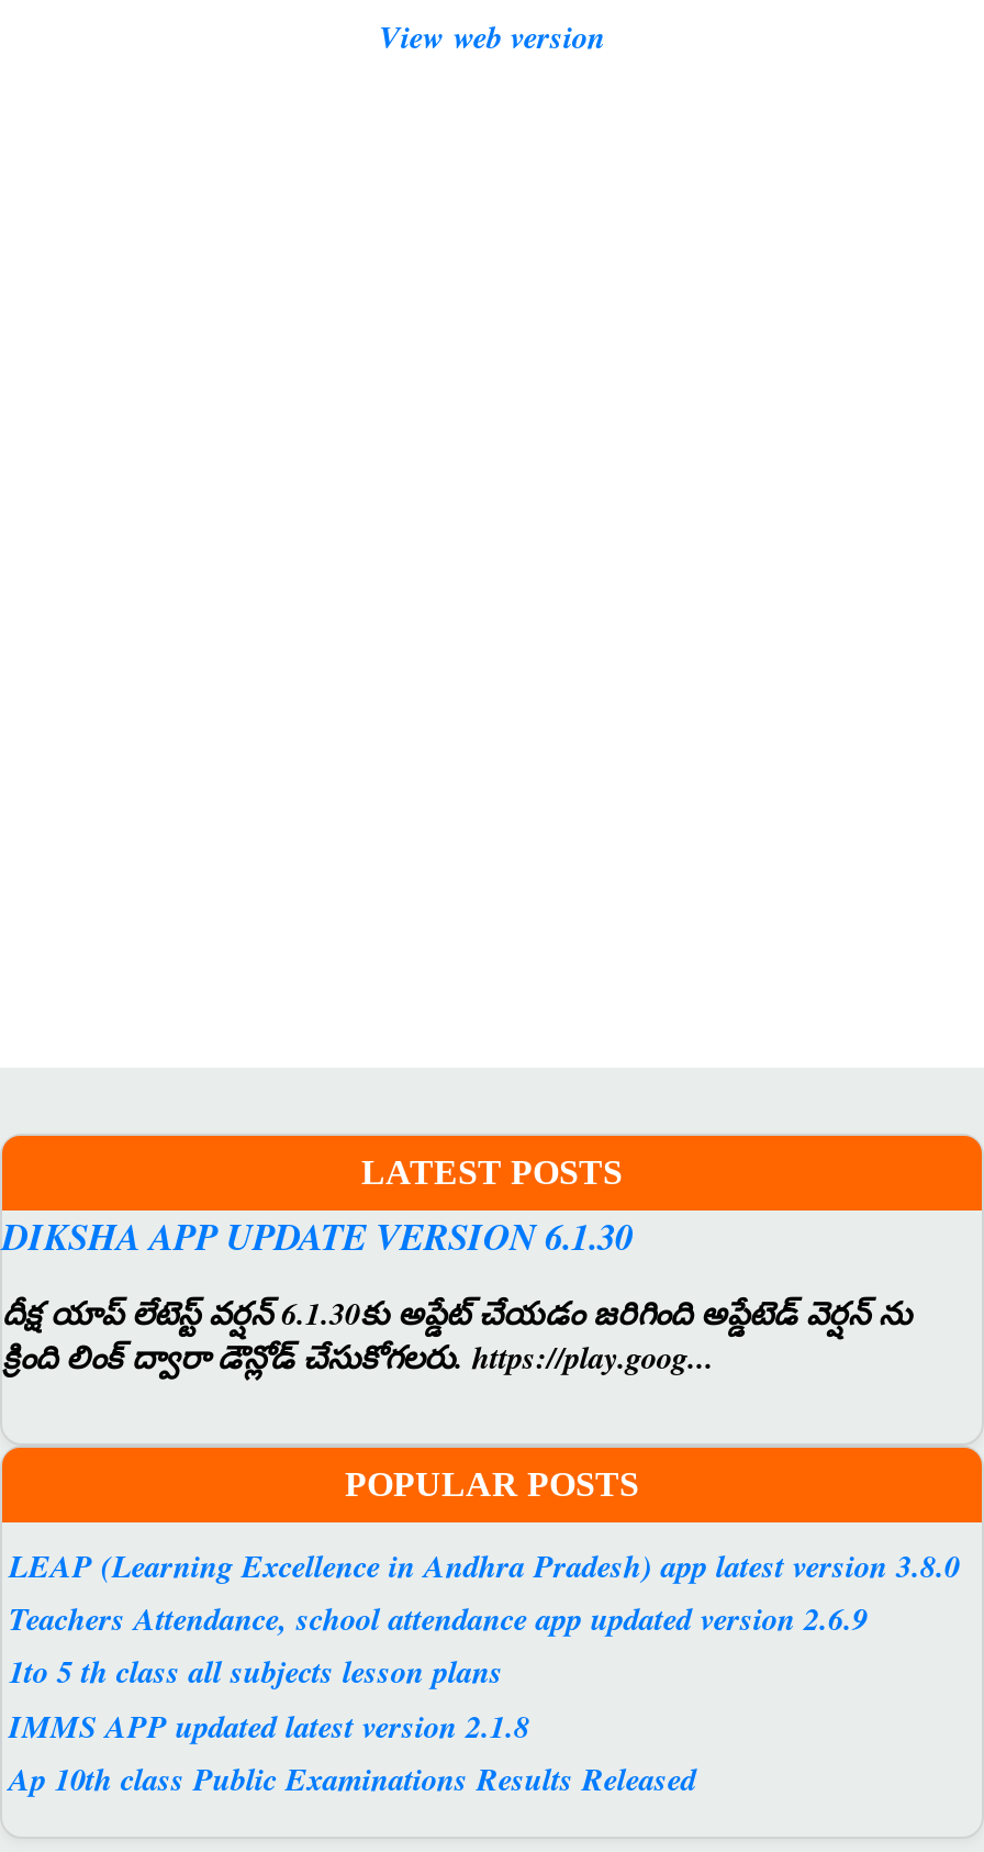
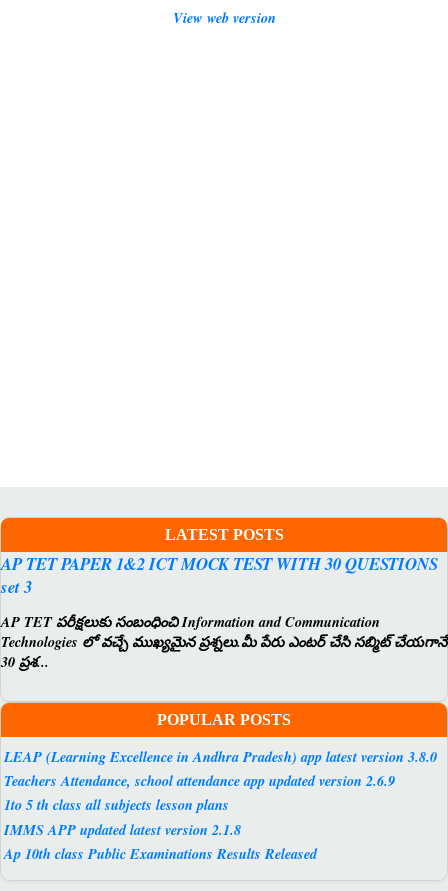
- DIKSHA APP UPDATE VERSION 6.1.30
+ AP TET PAPER 1&2 ICT MOCK TEST WITH 30 QUESTIONS
+ set 3

- దీక్ష యాప్ లేటెస్ట్ వర్షన్ 6.1.30కు అప్డేట్ చేయడం జరిగింది అప్డేటెడ్ వెర్షన్ ను
- క్రింది లింక్ ద్వారా డౌన్లోడ్ చేసుకోగలరు. https://play.goog...
+ AP TET పరీక్షలుకు సంబంధించి Information and Communication
+ Technologies లో వచ్చే ముఖ్యమైన ప్రశ్నలు.మీ పేరు ఎంటర్ చేసి సబ్మిట్ చేయగానే
+ 30 ప్రశ...
